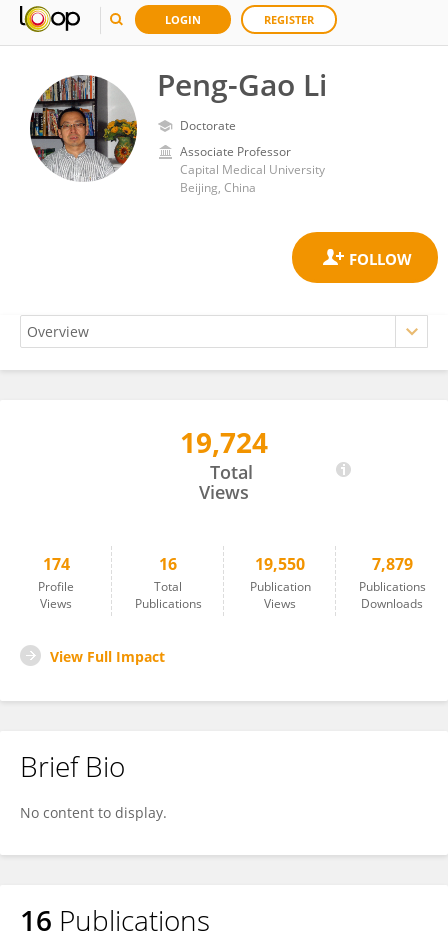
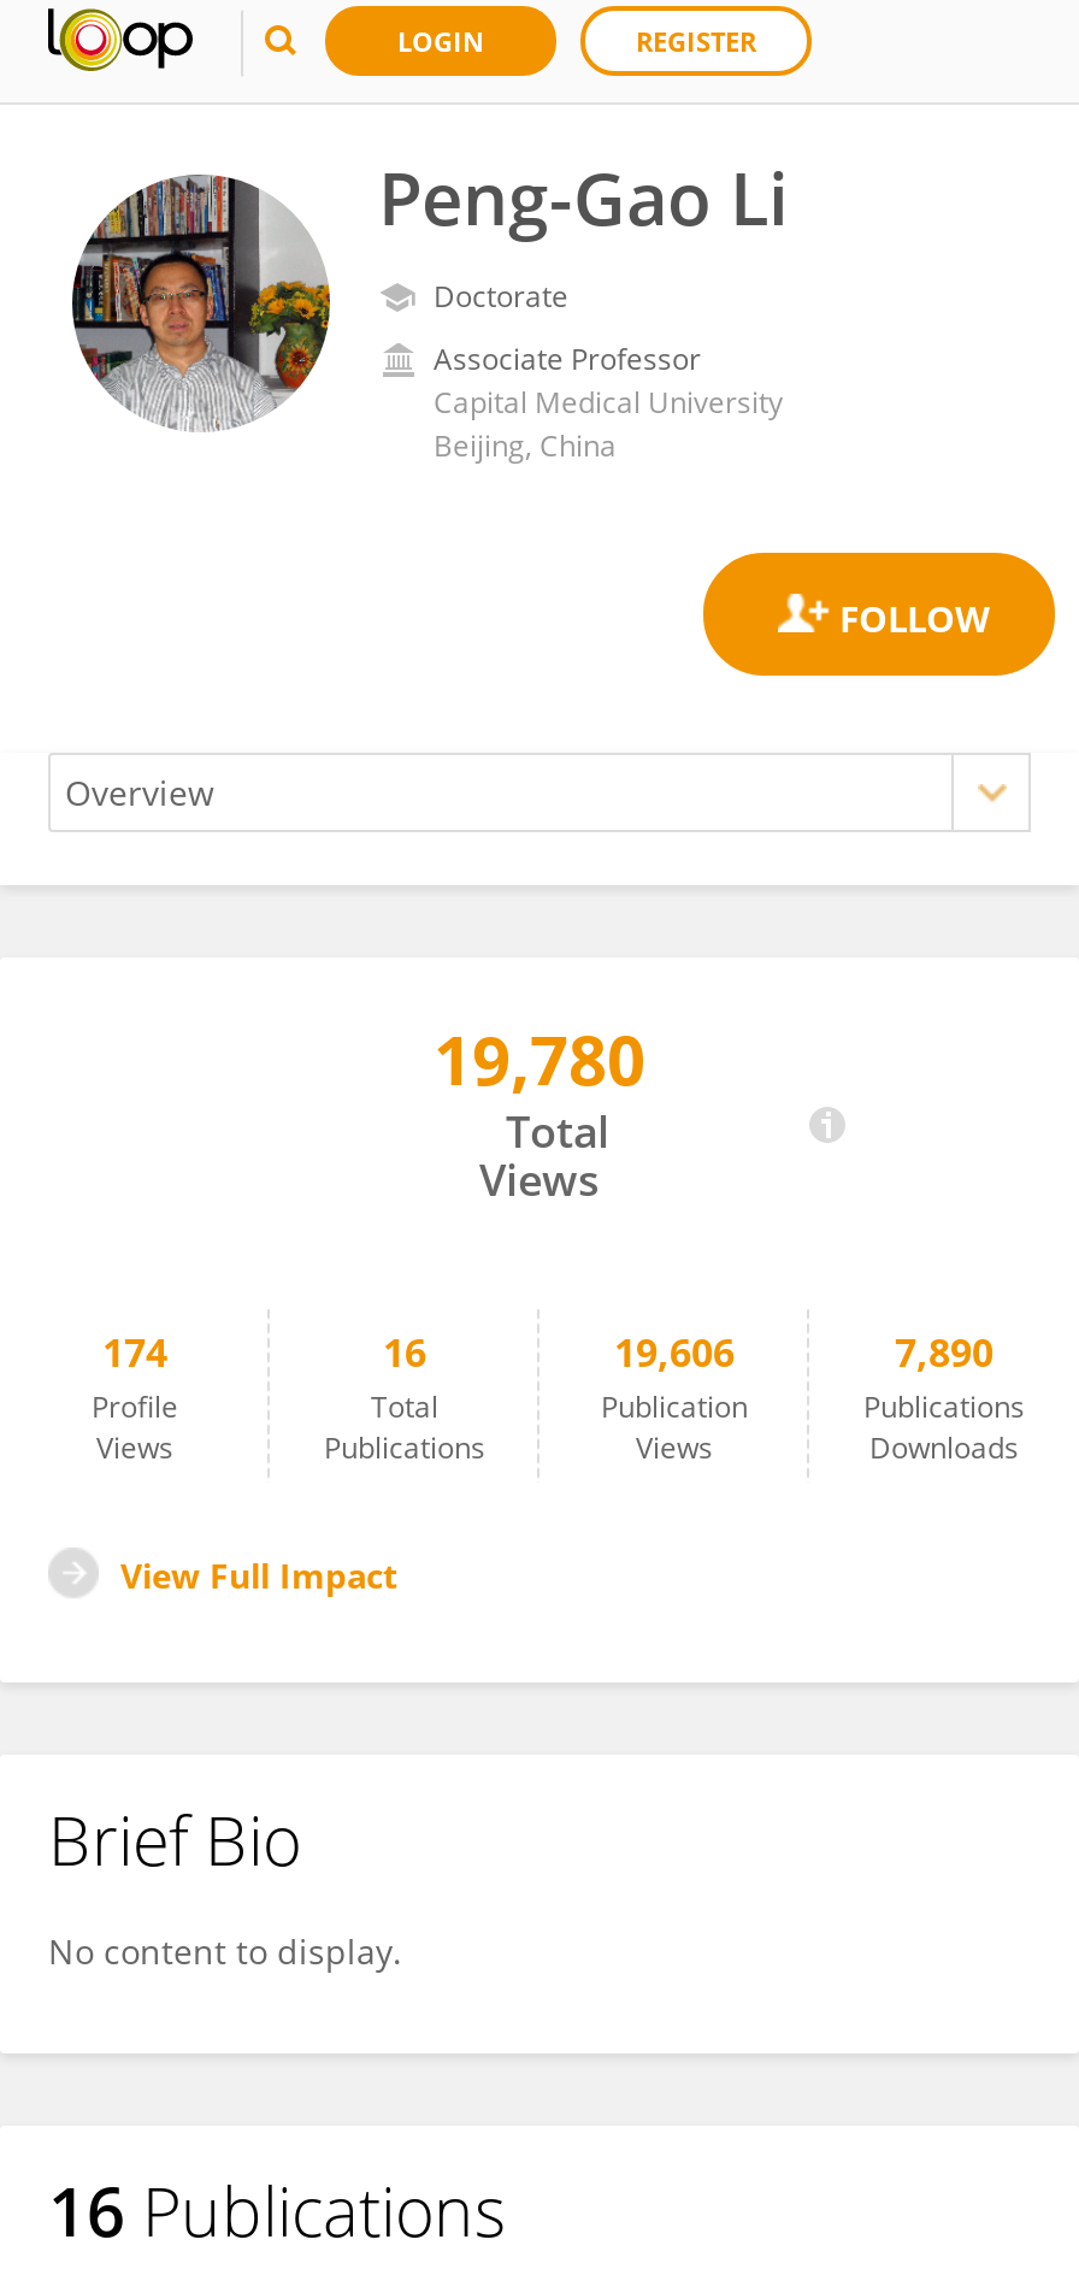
- 19,724
+ 19,780

- 19,550
+ 19,606

- 7,879
+ 7,890
